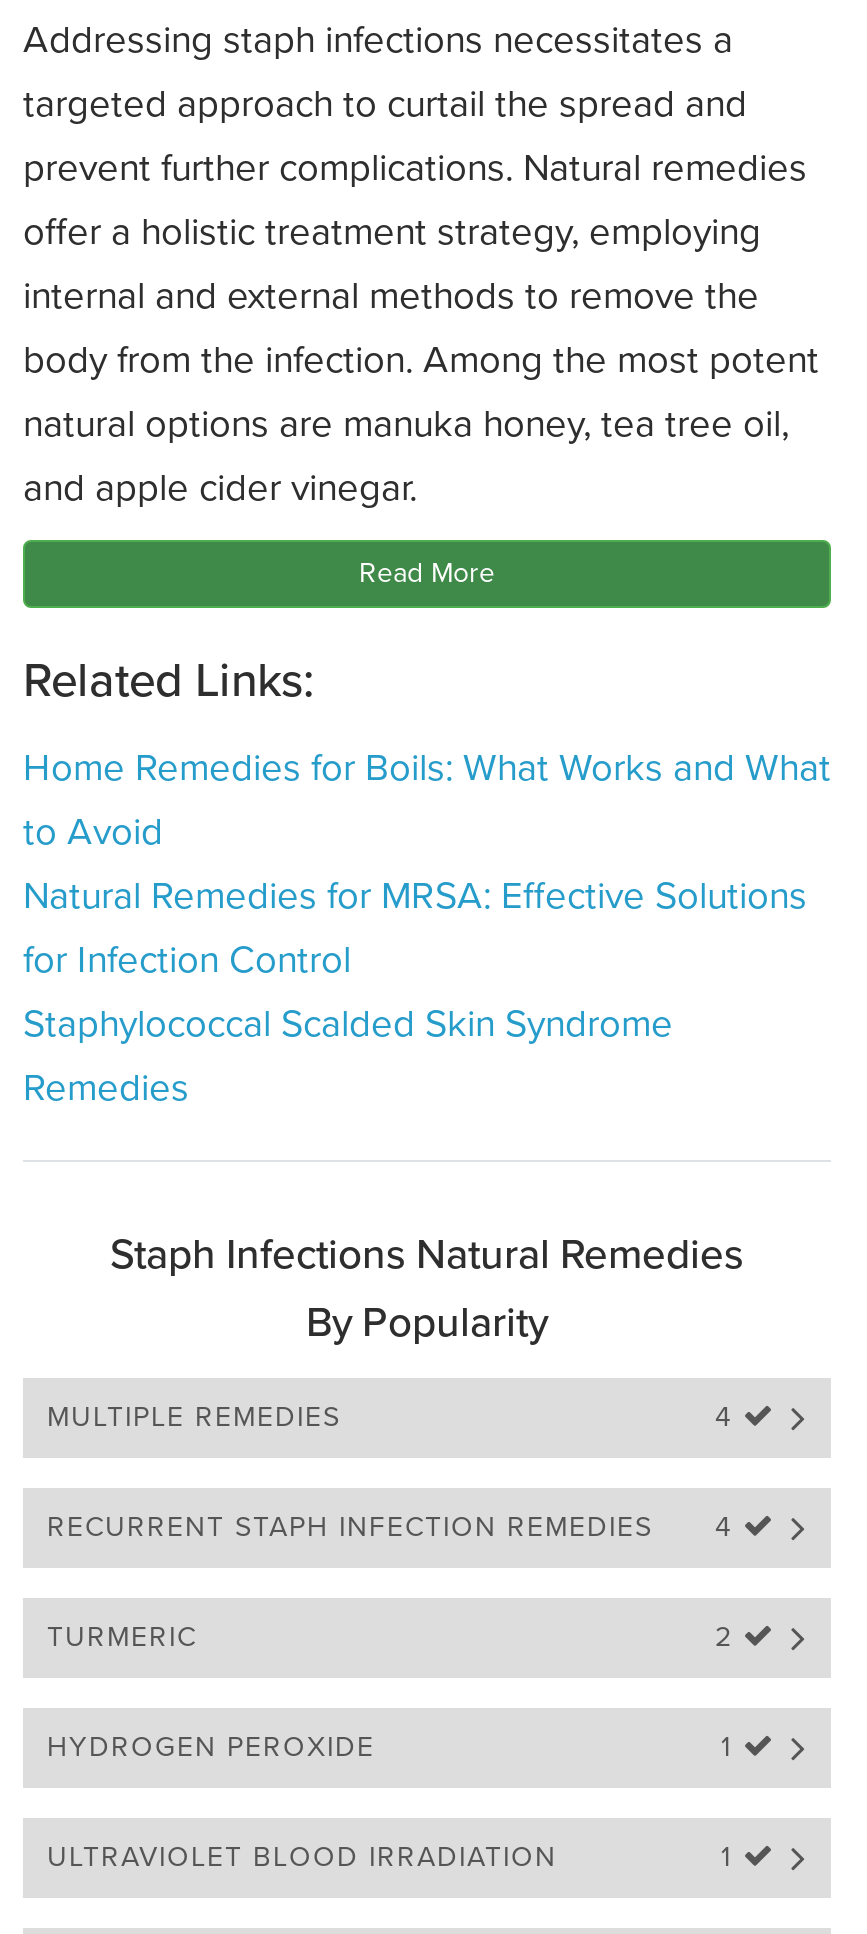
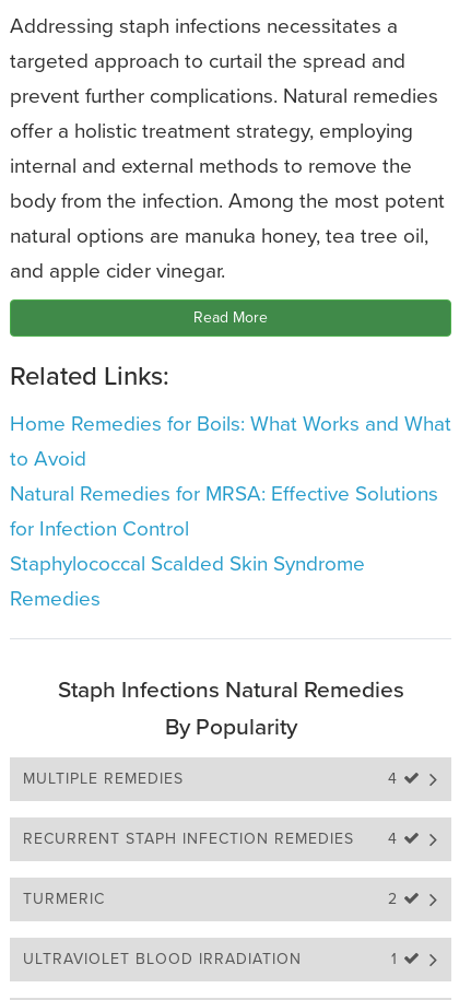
- HYDROGEN PEROXIDE
- 1
